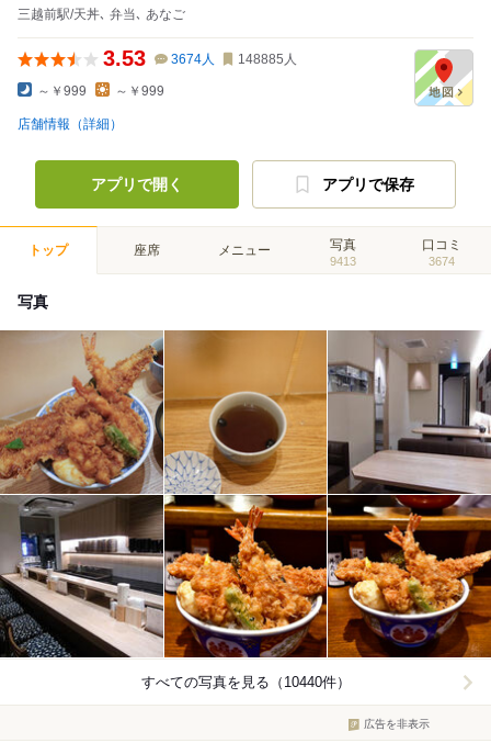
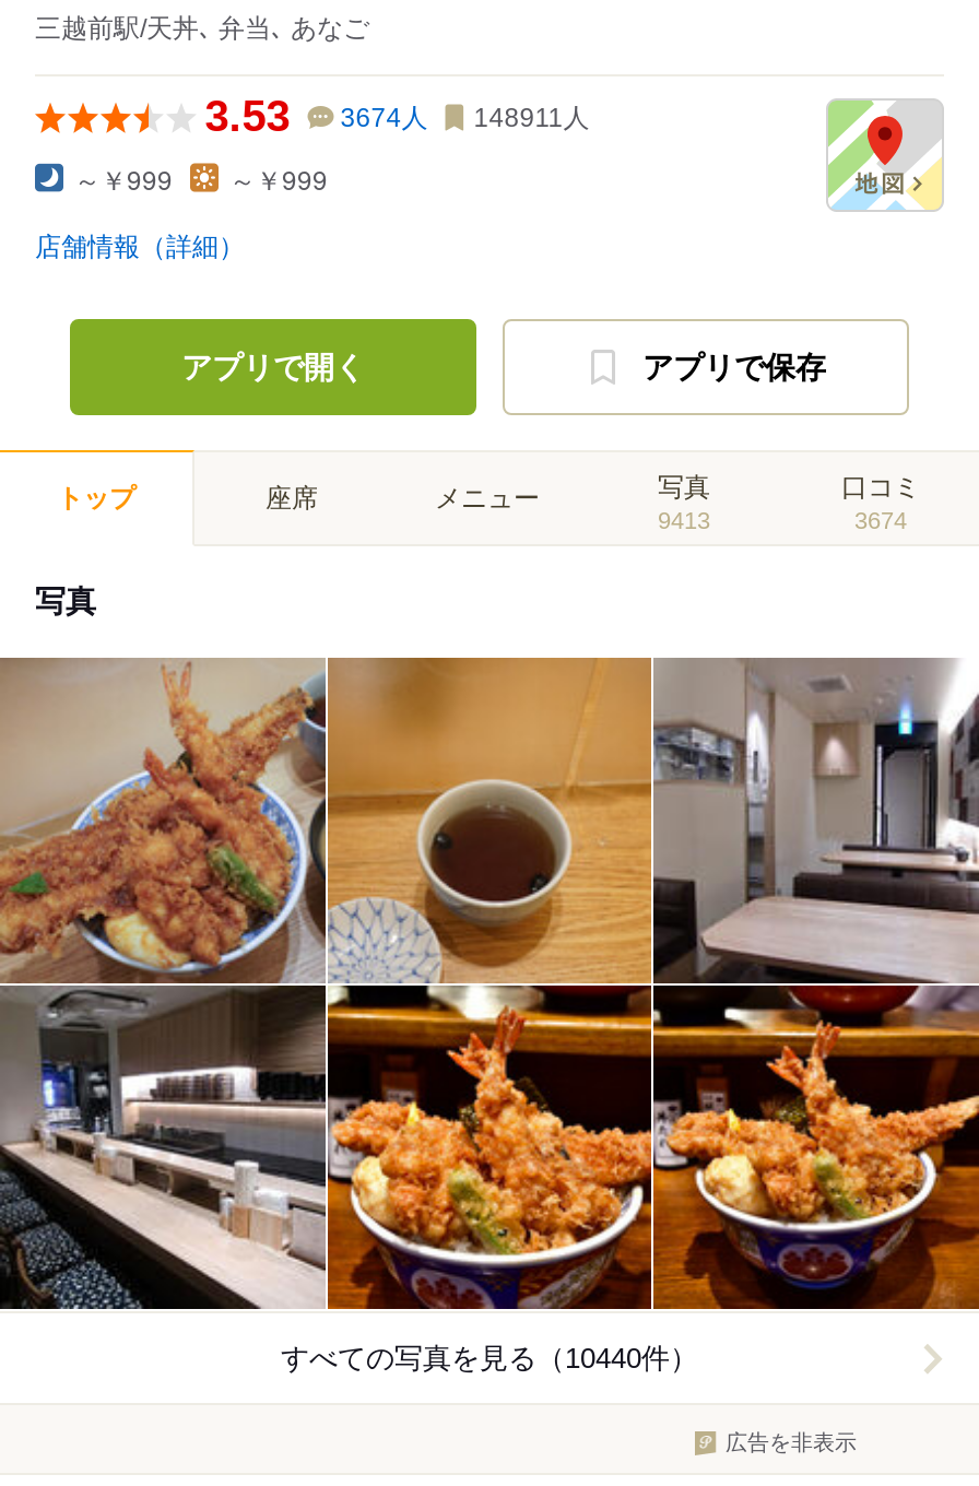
- 3.53 3674人 148885人
+ 3.53 3674人 148911人
